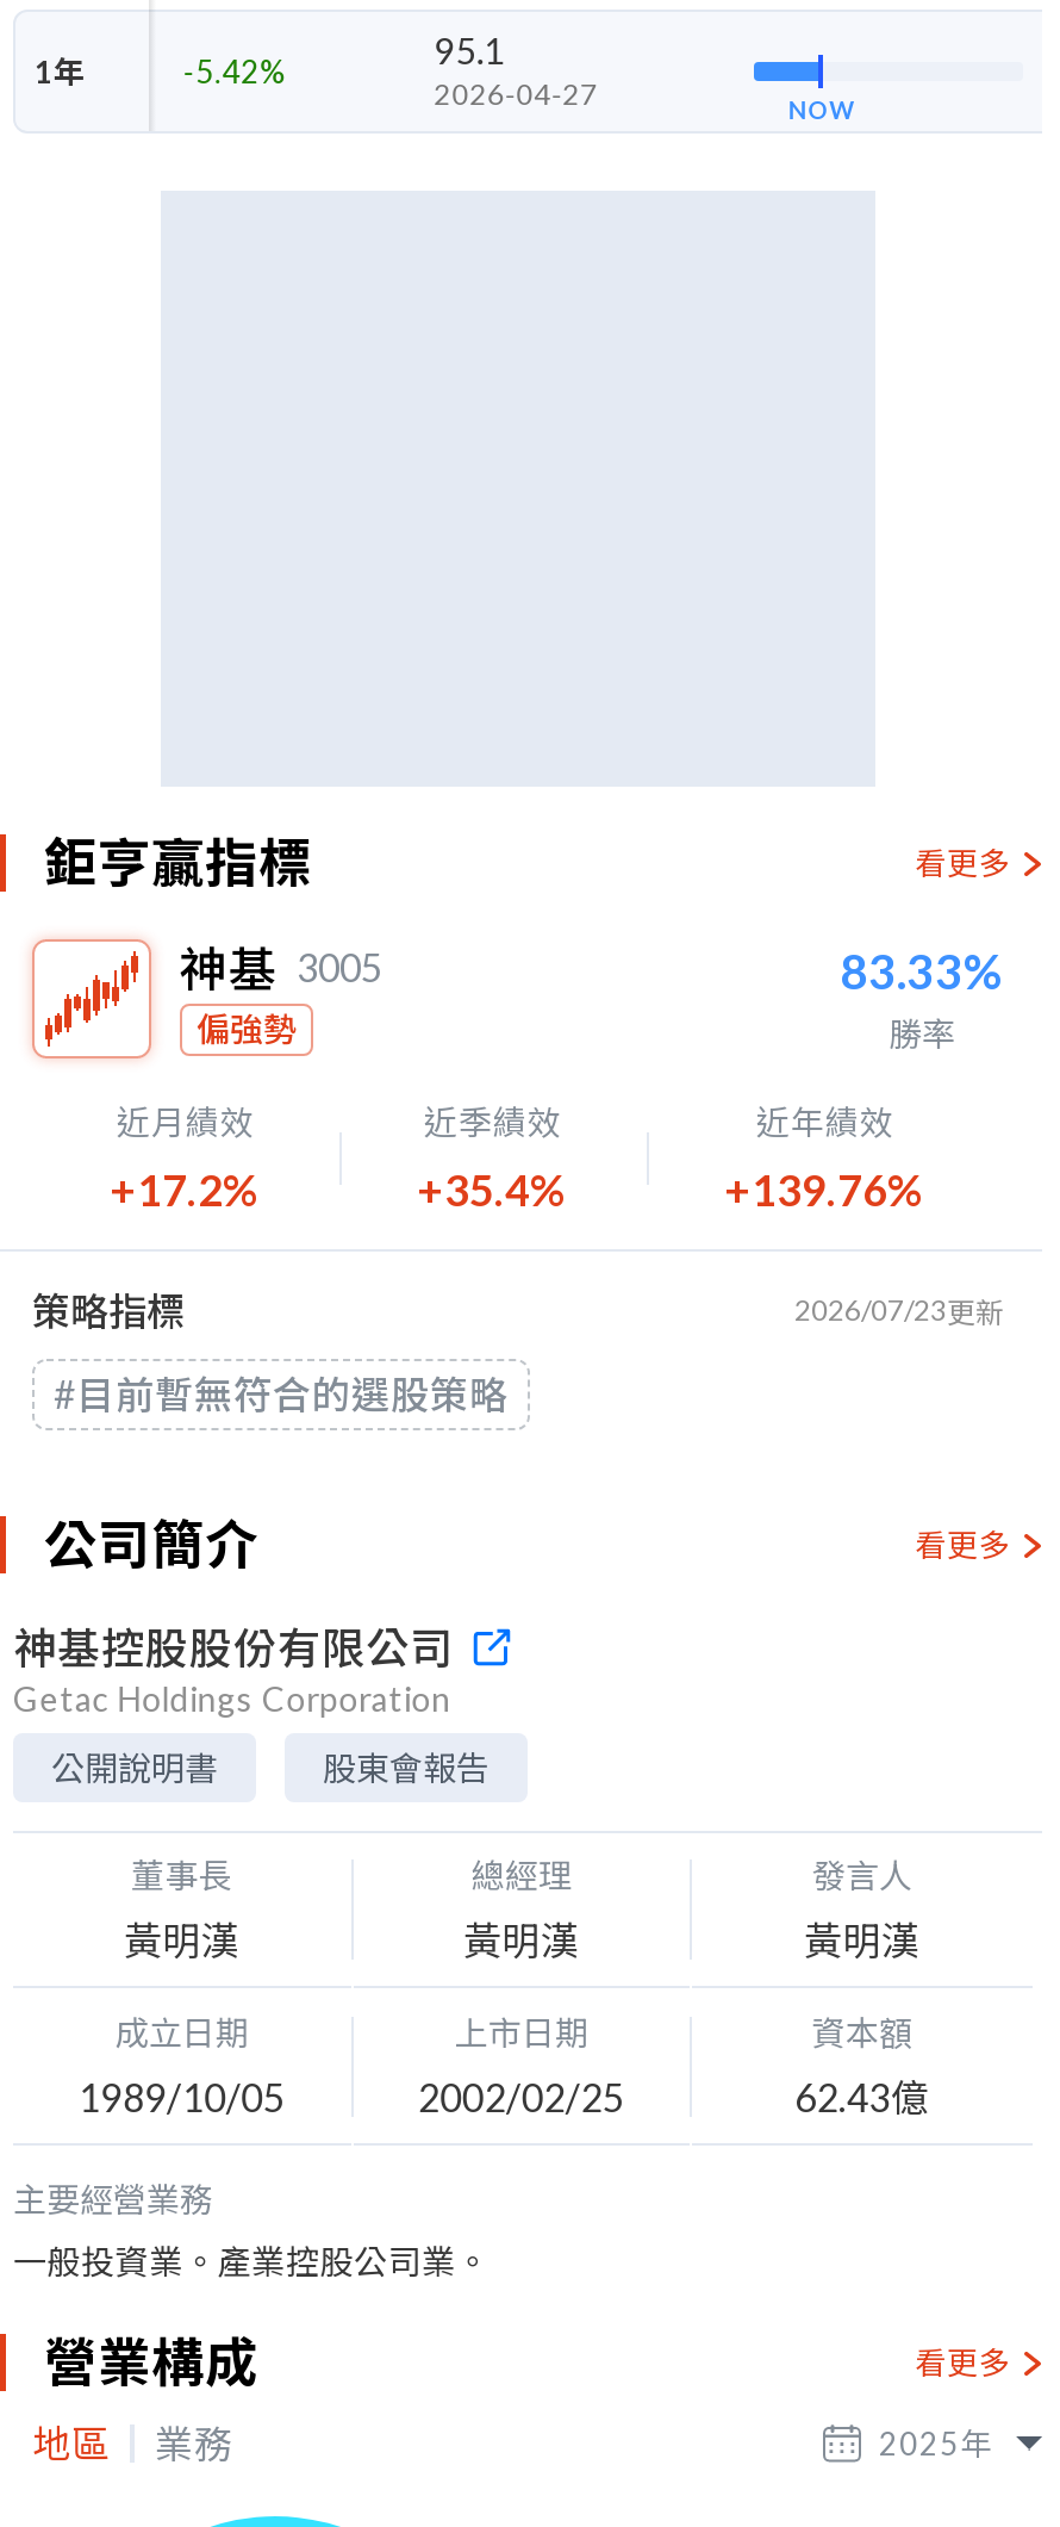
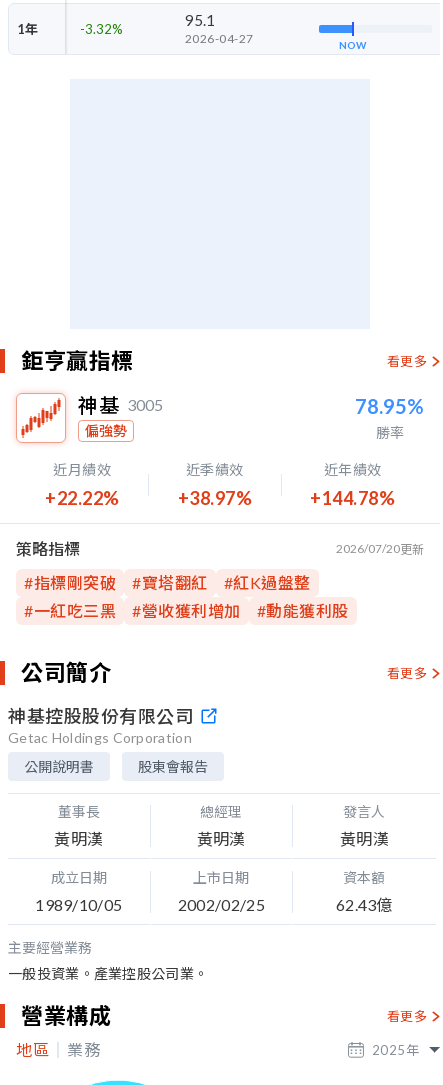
- -5.42%
+ -3.32%

- 83.33%
+ 78.95%

- +17.2%
+ +22.22%

- +35.4%
+ +38.97%

- +139.76%
+ +144.78%

- 2026/07/23更新
- #目前暫無符合的選股策略
+ 2026/07/20更新
+ #指標剛突破
+ #寶塔翻紅
+ #紅K過盤整
+ #一紅吃三黑
+ #營收獲利增加
+ #動能獲利股
